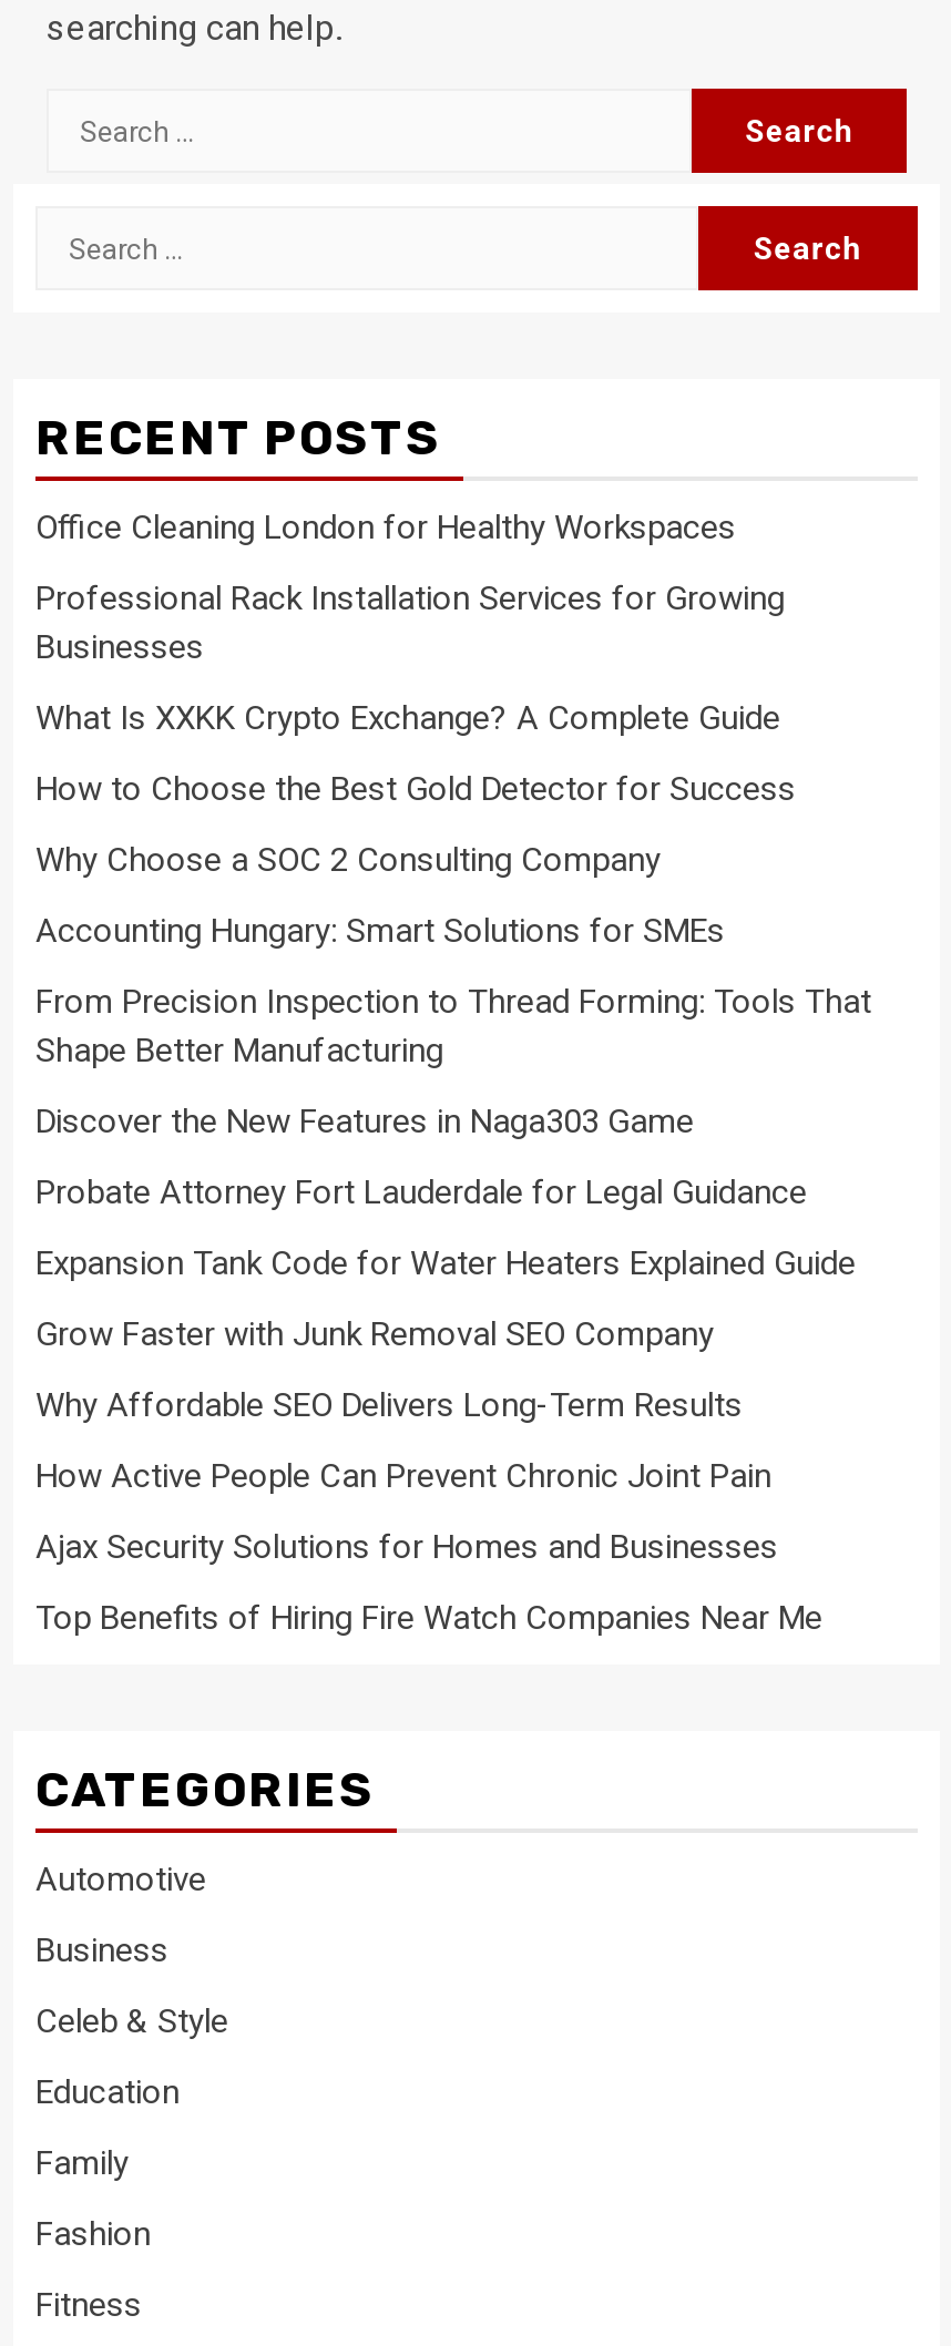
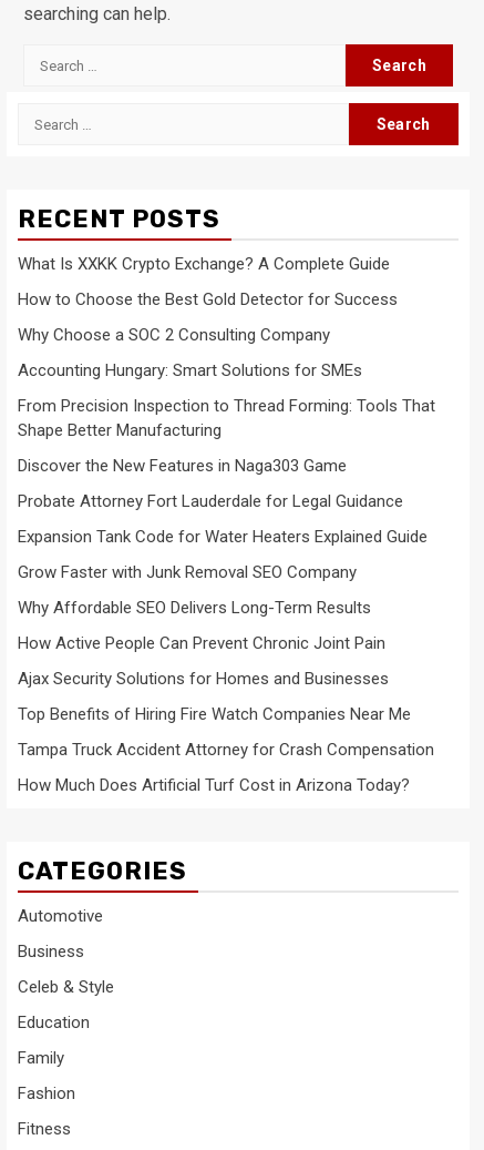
- Office Cleaning London for Healthy Workspaces
- Professional Rack Installation Services for Growing
- Businesses

moved up: What Is XXKK Crypto Exchange? A Complete Guide | How to Choose the Best Gold Detector for Success | Why Choose a SOC 2 Consulting Company | ... | Ajax Security Solutions for Homes and Businesses | Top Benefits of Hiring Fire Watch Companies Near Me

+ Tampa Truck Accident Attorney for Crash Compensation
+ How Much Does Artificial Turf Cost in Arizona Today?
